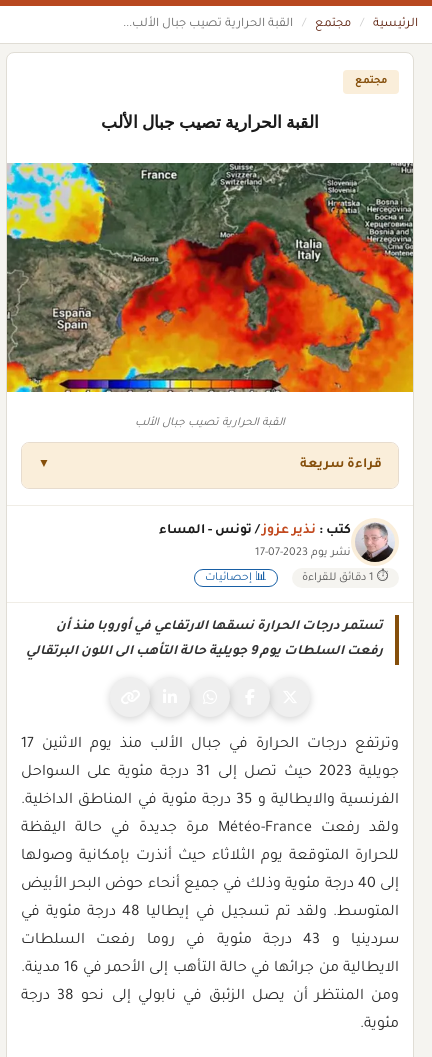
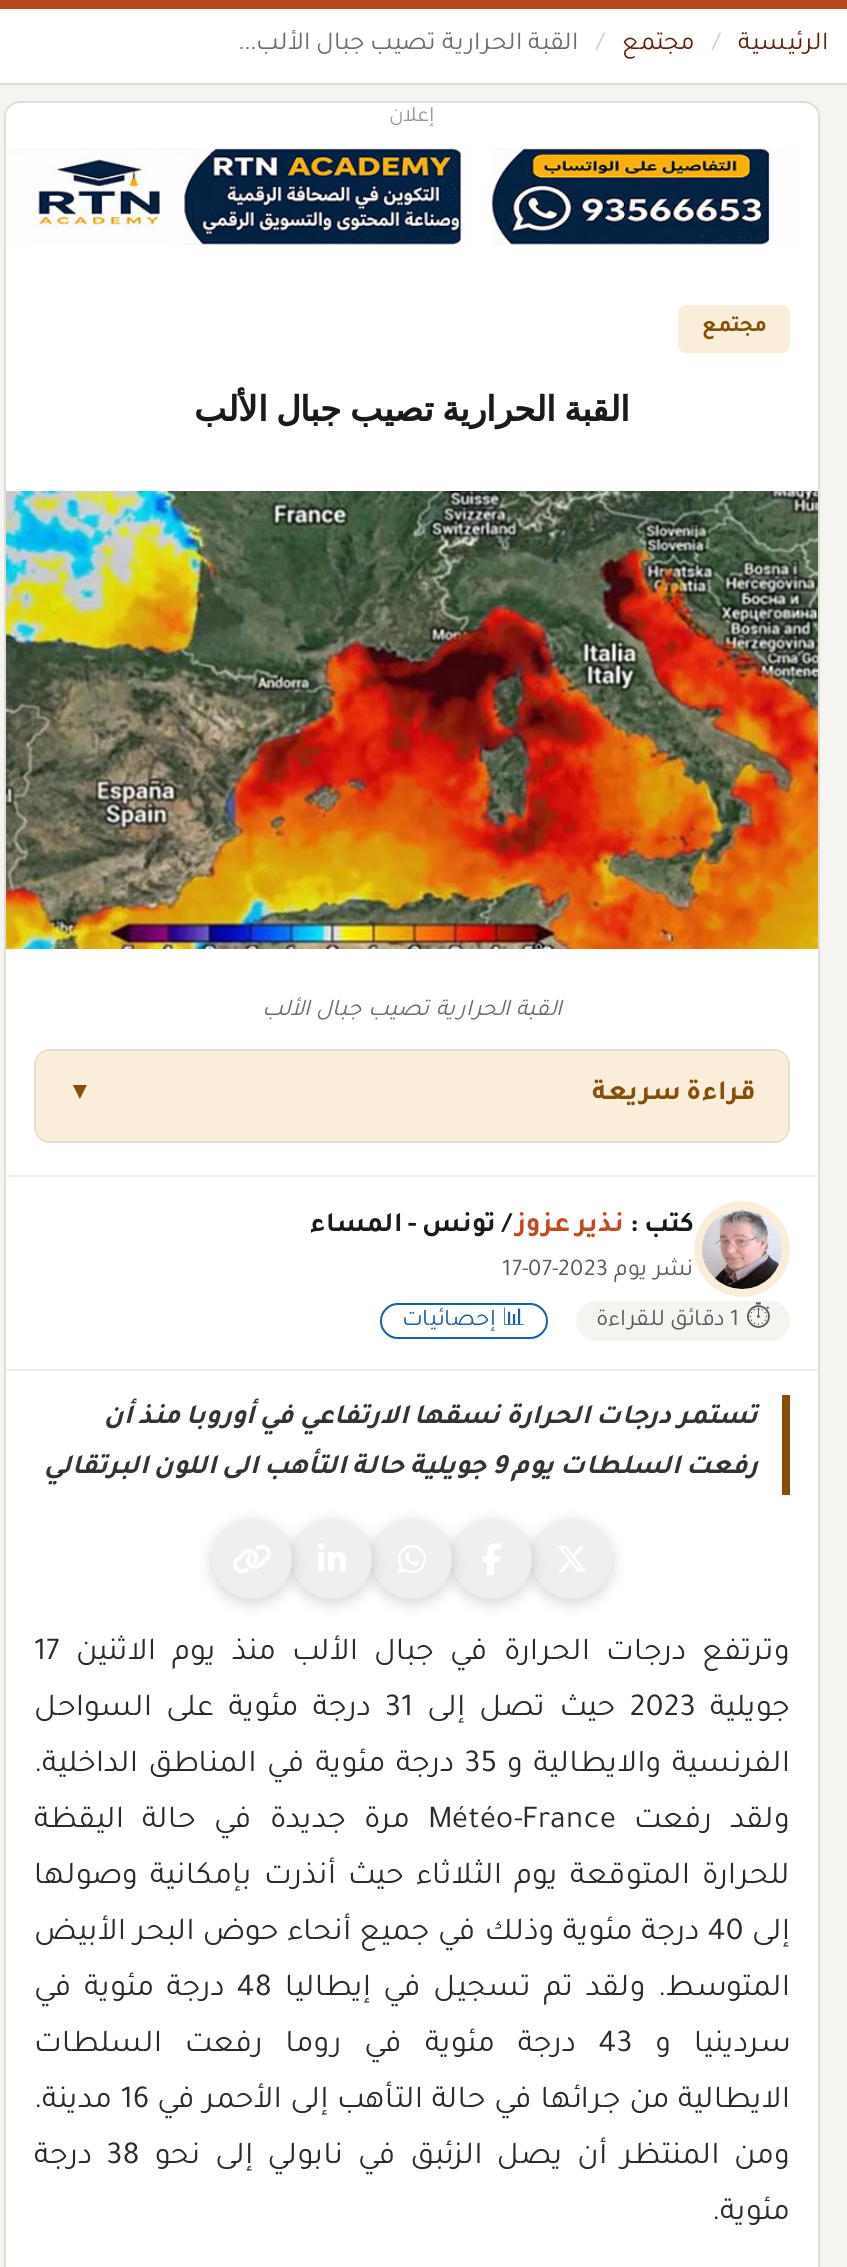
+ [image]

+ [image]

+ إعلان

+ [image]
